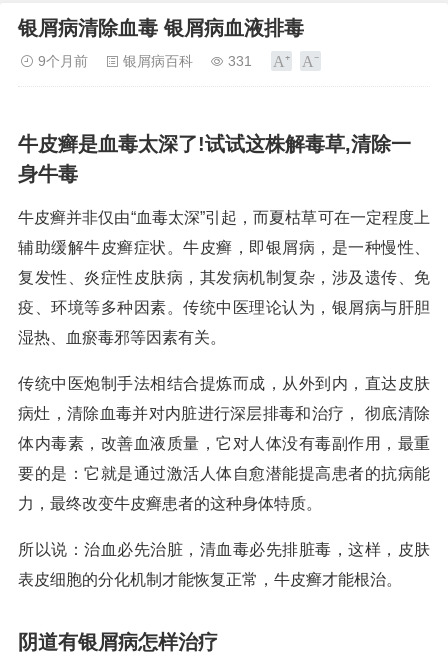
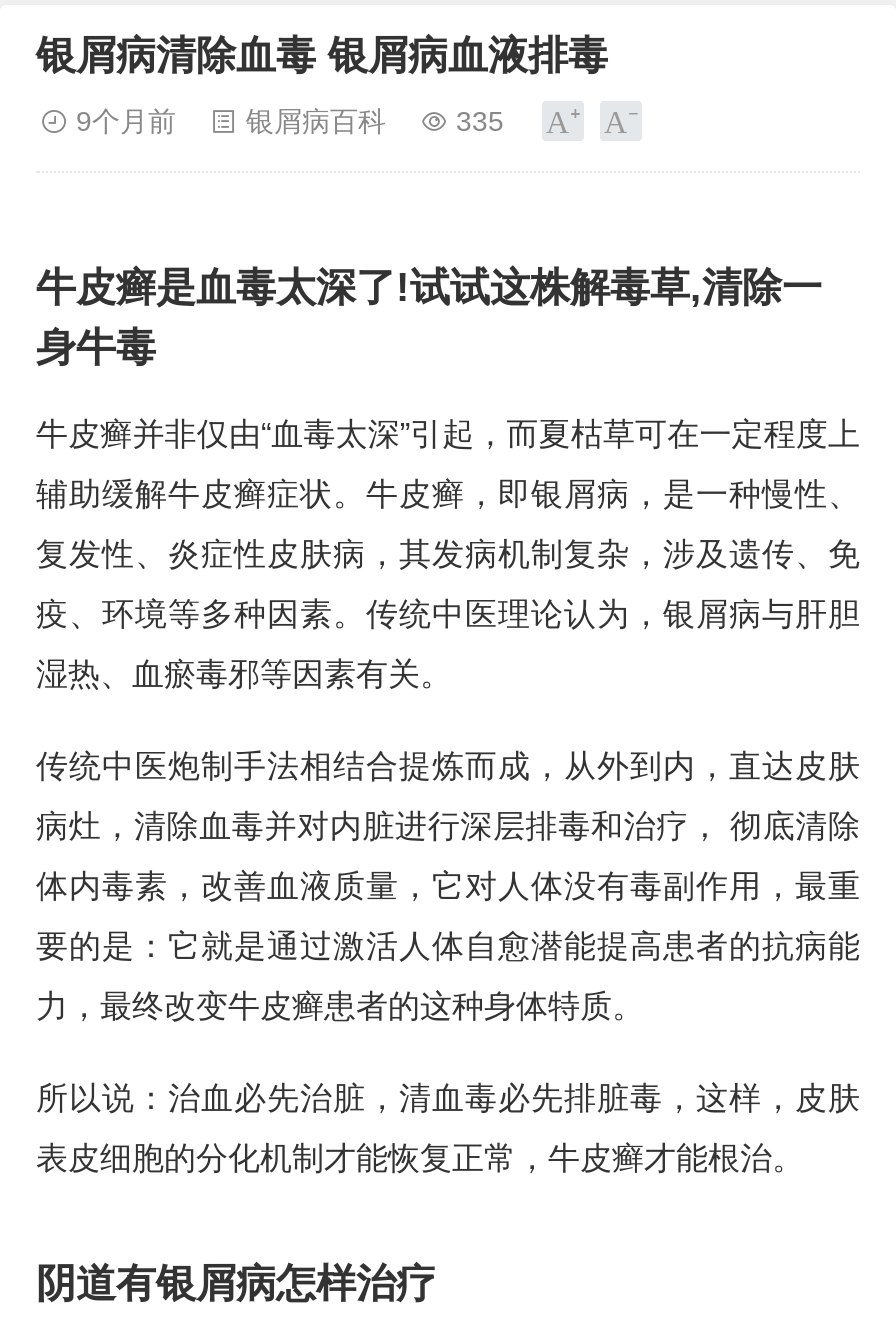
- 331
+ 335
